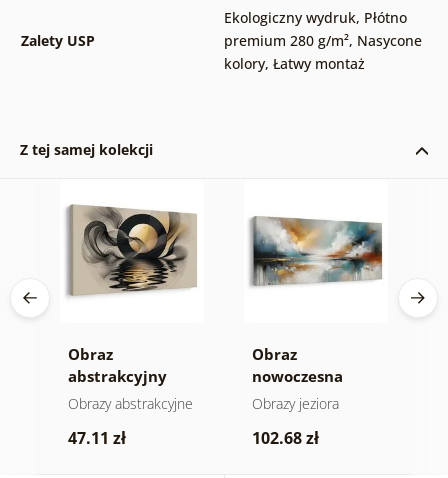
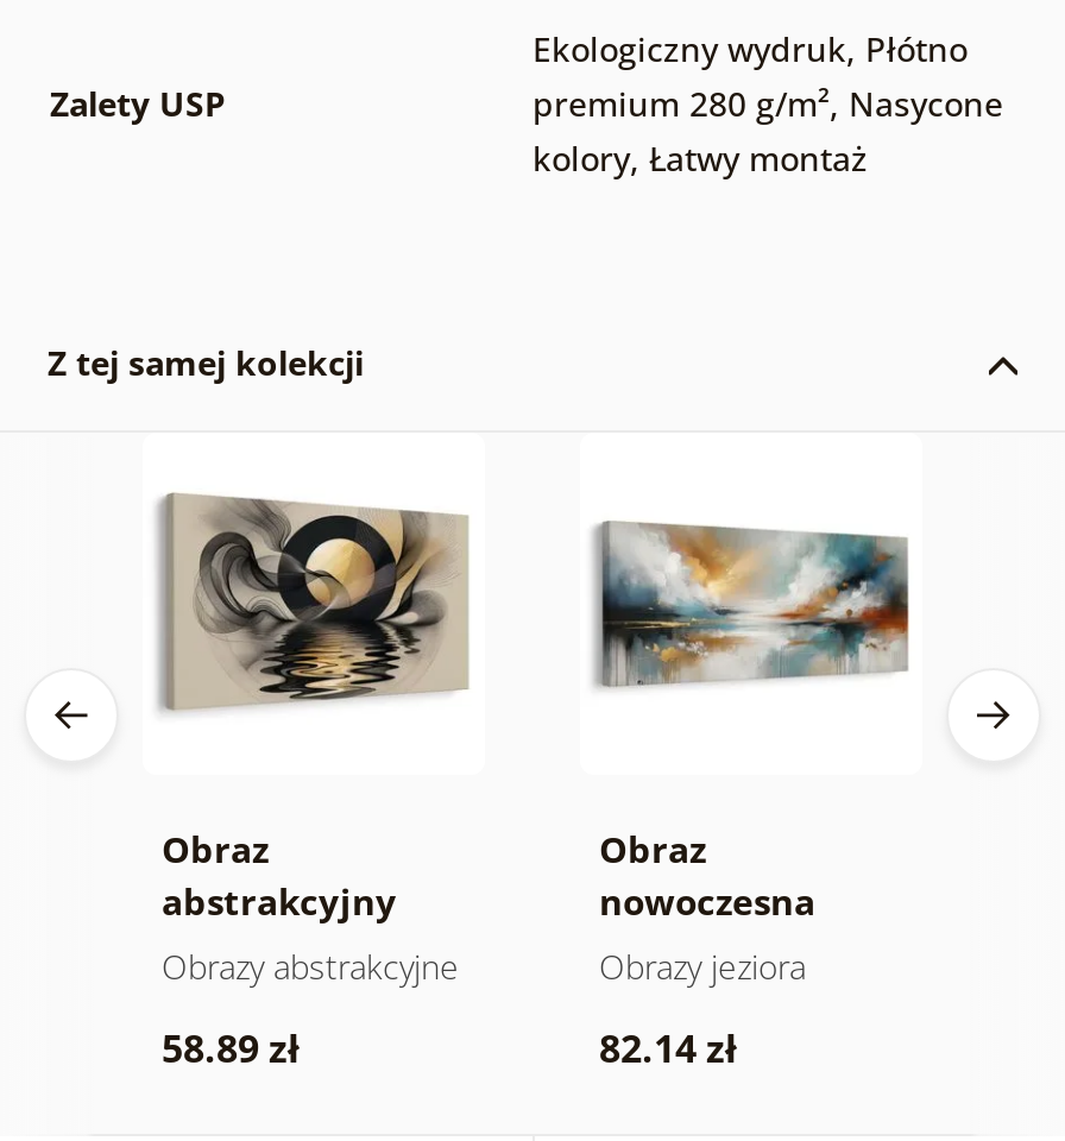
- 47.11 zł
+ 58.89 zł

- 102.68 zł
+ 82.14 zł
